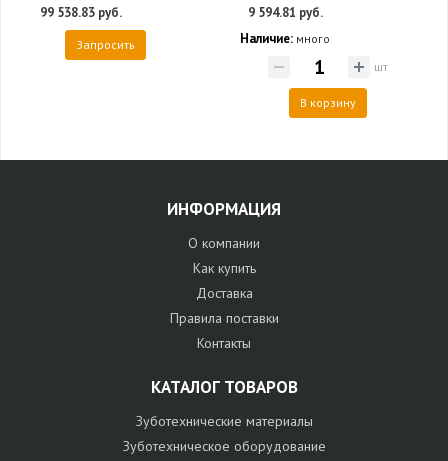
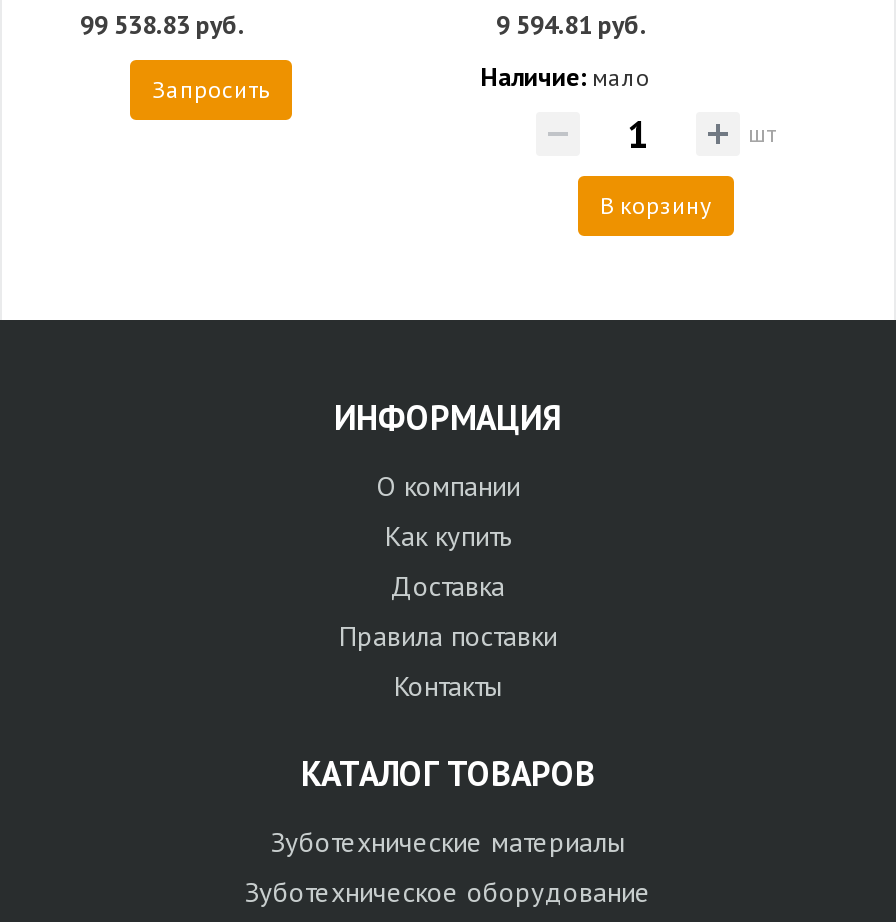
- Наличие: много
+ Наличие: мало
